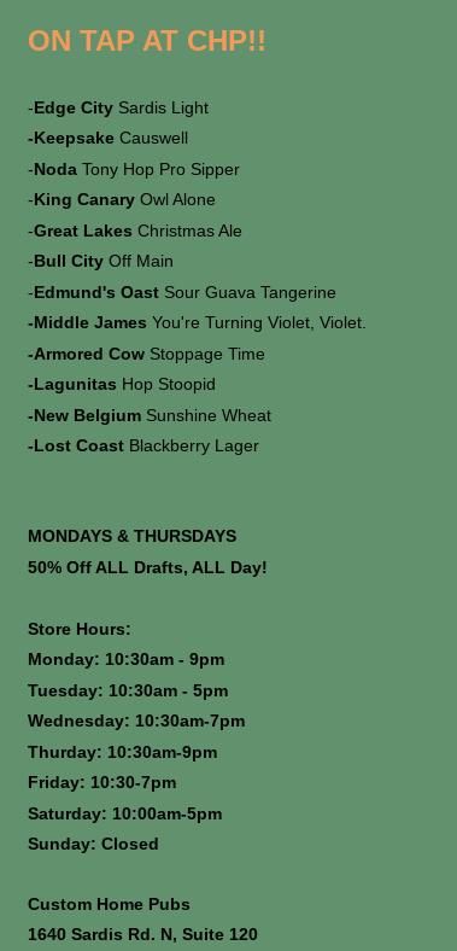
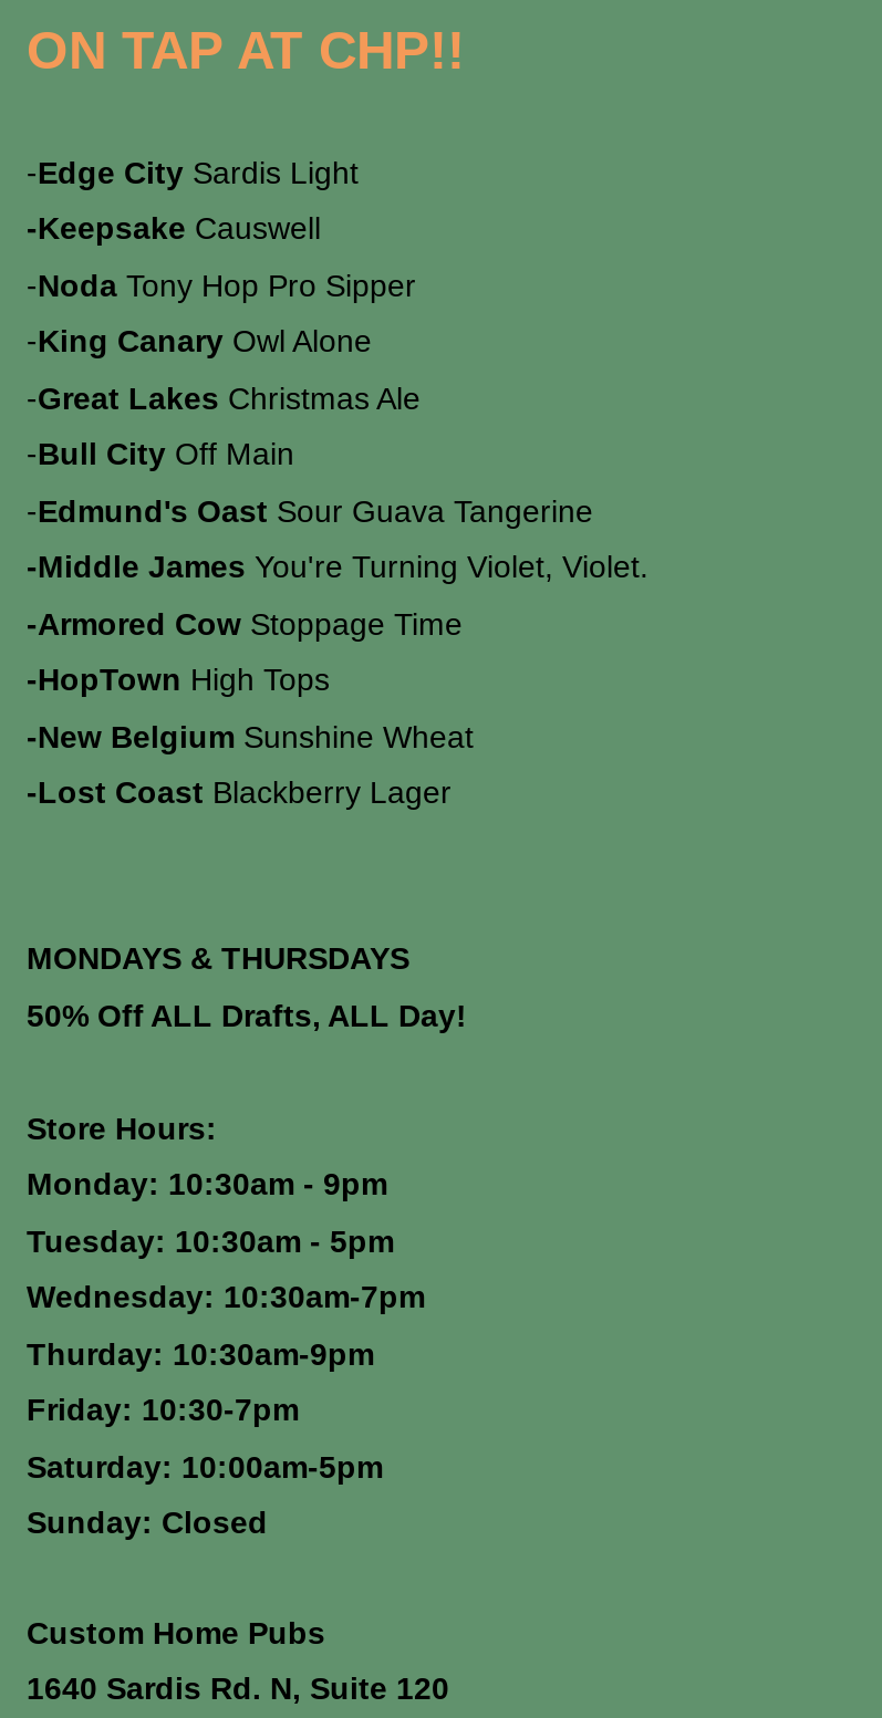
- -Lagunitas Hop Stoopid
+ -HopTown High Tops
